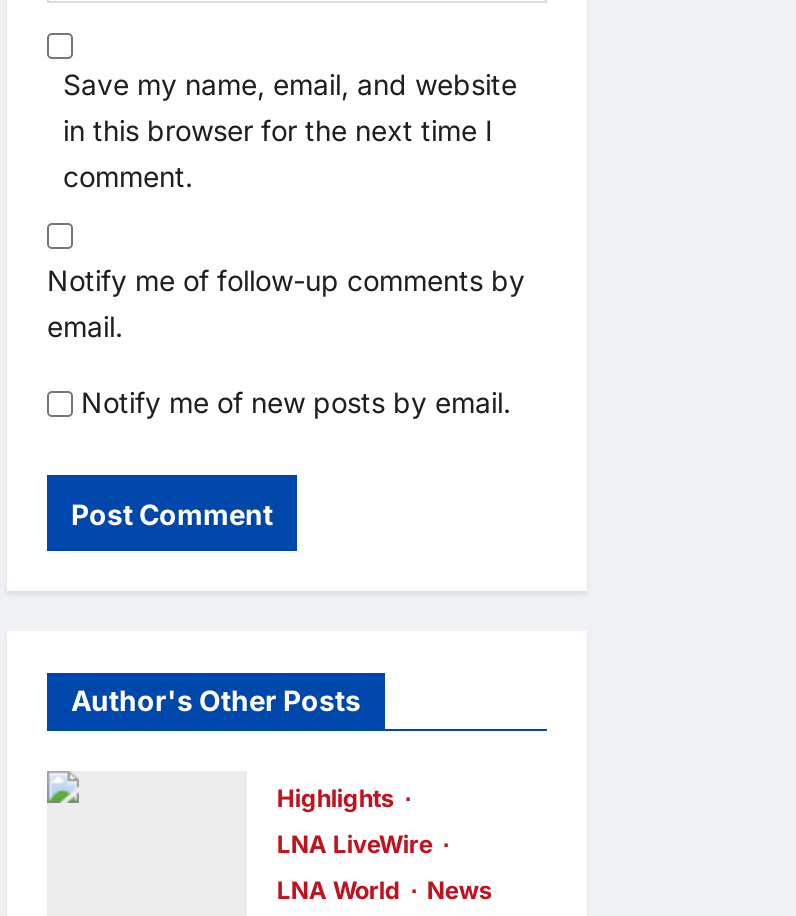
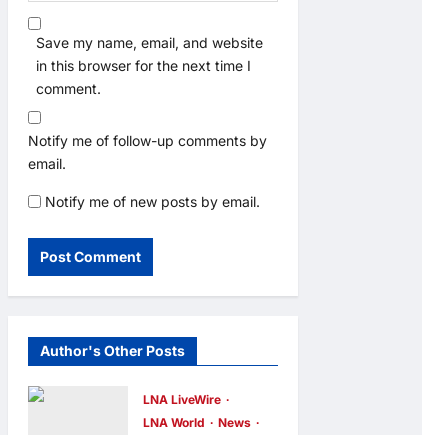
- Highlights
